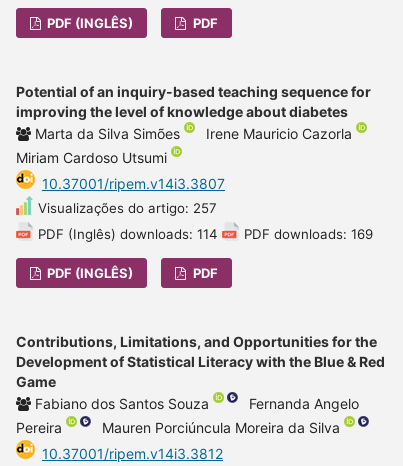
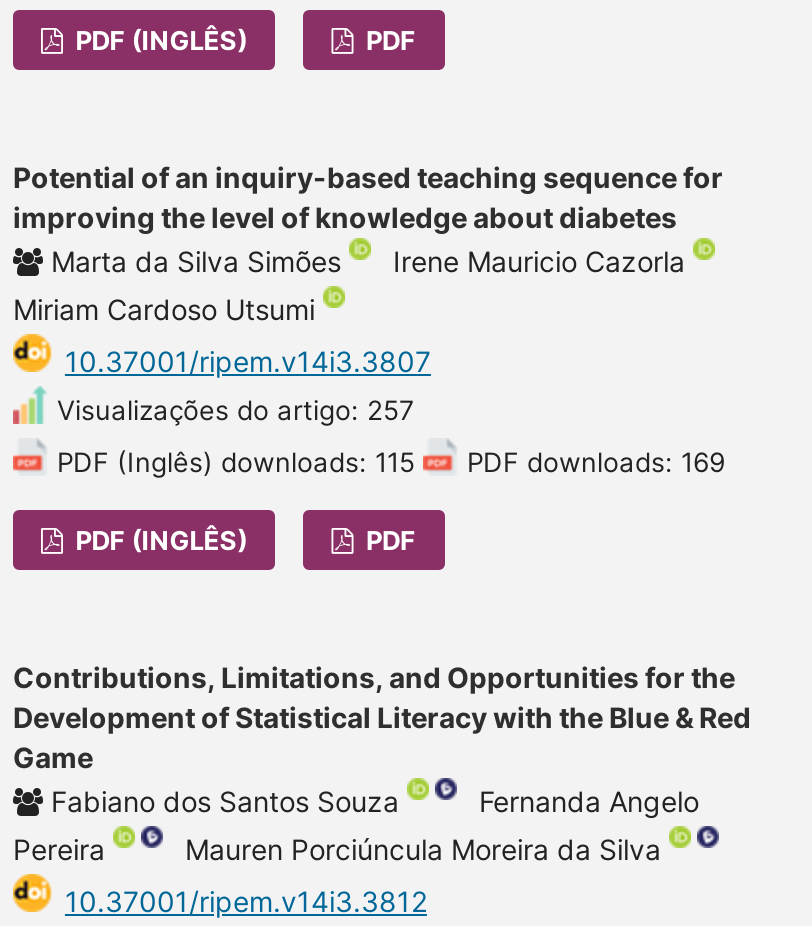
- PDF (Inglês) downloads: 114
+ PDF (Inglês) downloads: 115
